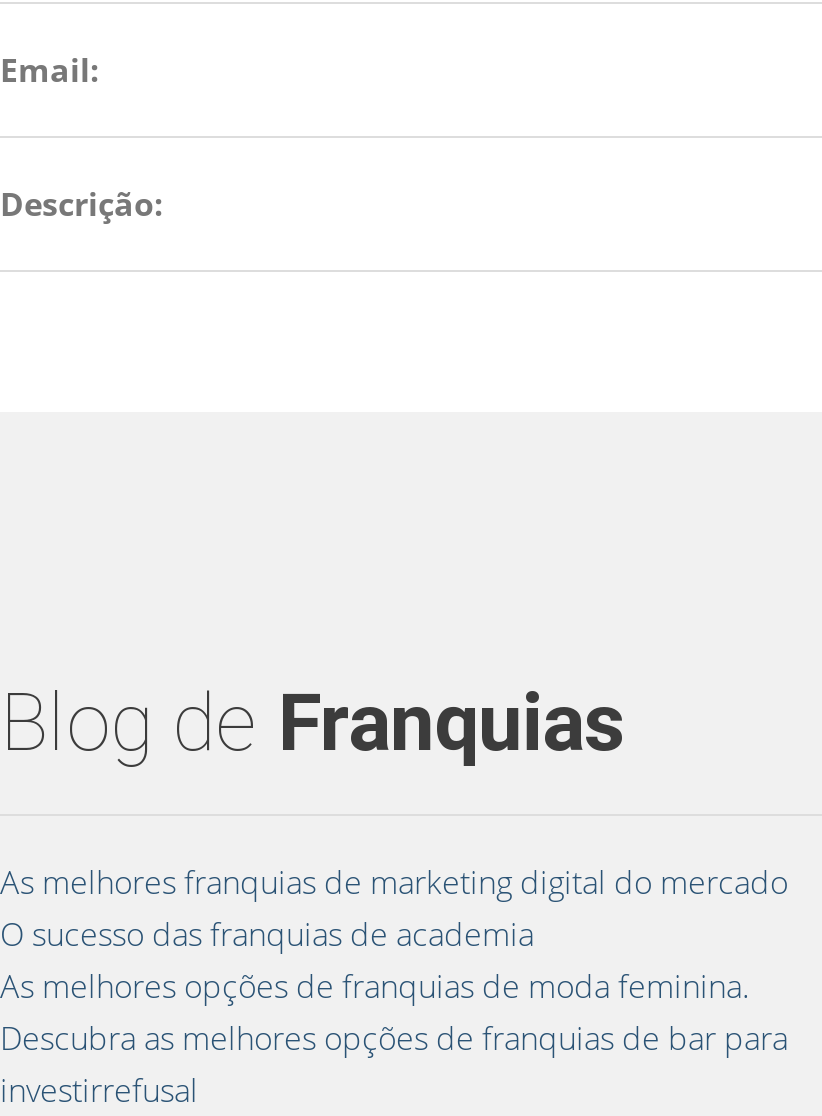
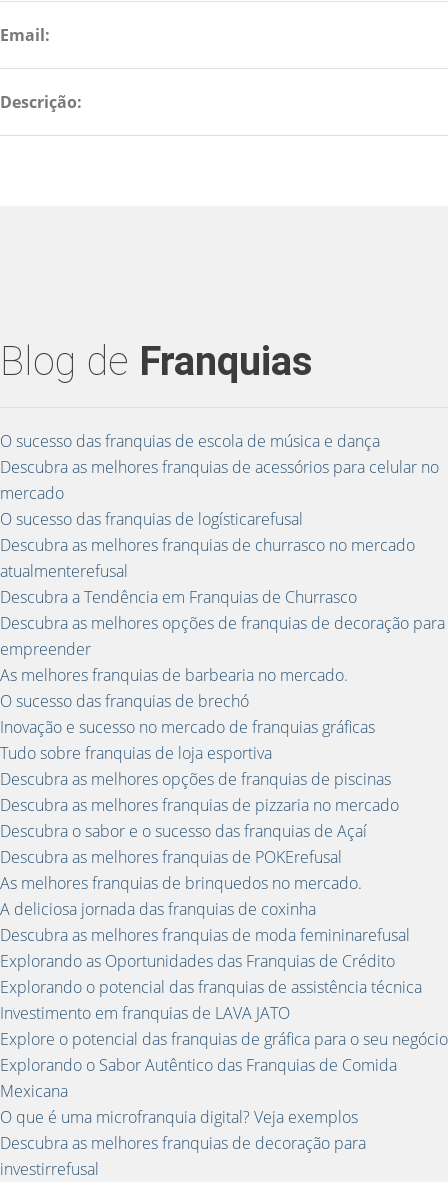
- As melhores franquias de marketing digital do mercado
- O sucesso das franquias de academia
- As melhores opções de franquias de moda feminina.
- Descubra as melhores opções de franquias de bar para
+ O sucesso das franquias de escola de música e dança
+ Descubra as melhores franquias de acessórios para celular no
+ mercado
+ O sucesso das franquias de logísticarefusal
+ Descubra as melhores franquias de churrasco no mercado
+ atualmenterefusal
+ Descubra a Tendência em Franquias de Churrasco
+ Descubra as melhores opções de franquias de decoração para
+ empreender
+ As melhores franquias de barbearia no mercado.
+ O sucesso das franquias de brechó
+ Inovação e sucesso no mercado de franquias gráficas
+ Tudo sobre franquias de loja esportiva
+ Descubra as melhores opções de franquias de piscinas
+ Descubra as melhores franquias de pizzaria no mercado
+ Descubra o sabor e o sucesso das franquias de Açaí
+ Descubra as melhores franquias de POKErefusal
+ As melhores franquias de brinquedos no mercado.
+ A deliciosa jornada das franquias de coxinha
+ Descubra as melhores franquias de moda femininarefusal
+ Explorando as Oportunidades das Franquias de Crédito
+ Explorando o potencial das franquias de assistência técnica
+ Investimento em franquias de LAVA JATO
+ Explore o potencial das franquias de gráfica para o seu negócio
+ Explorando o Sabor Autêntico das Franquias de Comida
+ Mexicana
+ O que é uma microfranquia digital? Veja exemplos
+ Descubra as melhores franquias de decoração para
